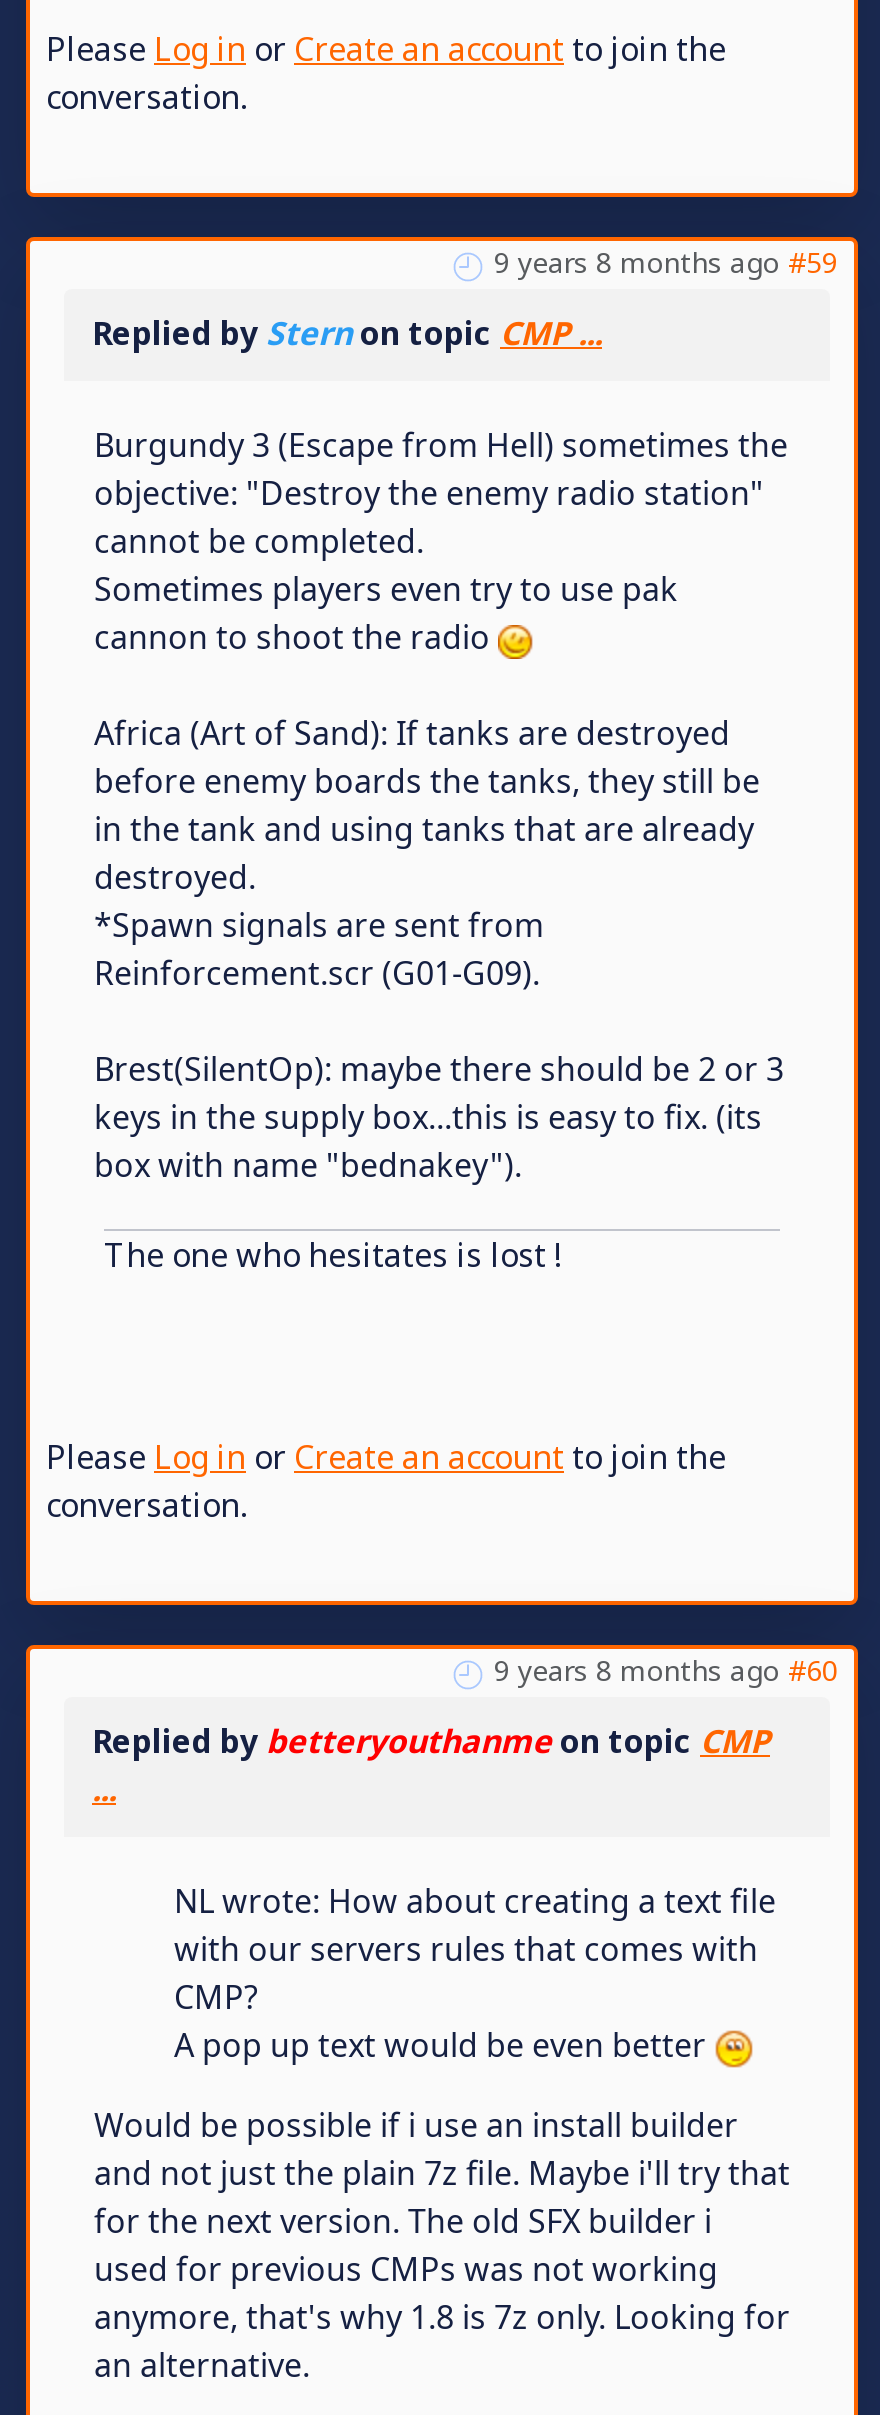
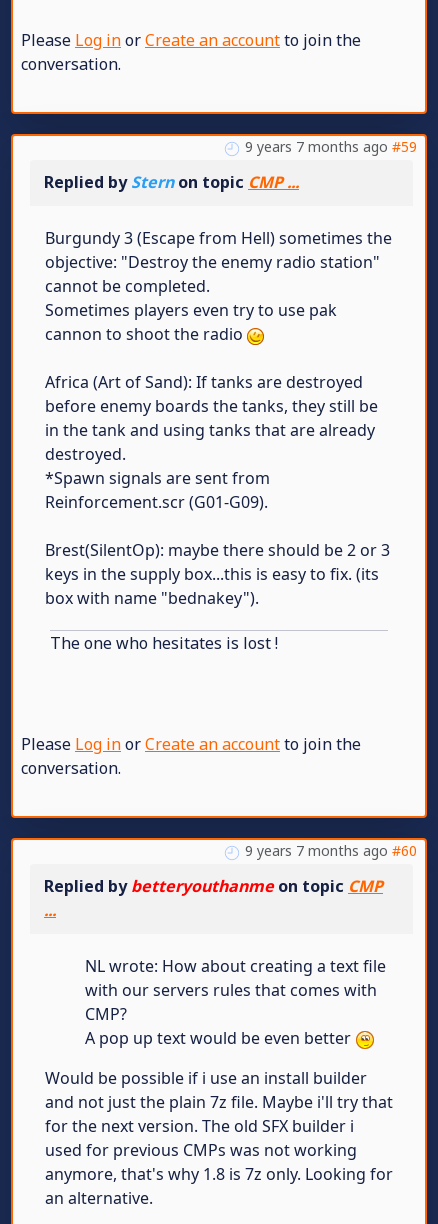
- 9 years 8 months ago #59
+ 9 years 7 months ago #59

- 9 years 8 months ago #60
+ 9 years 7 months ago #60
